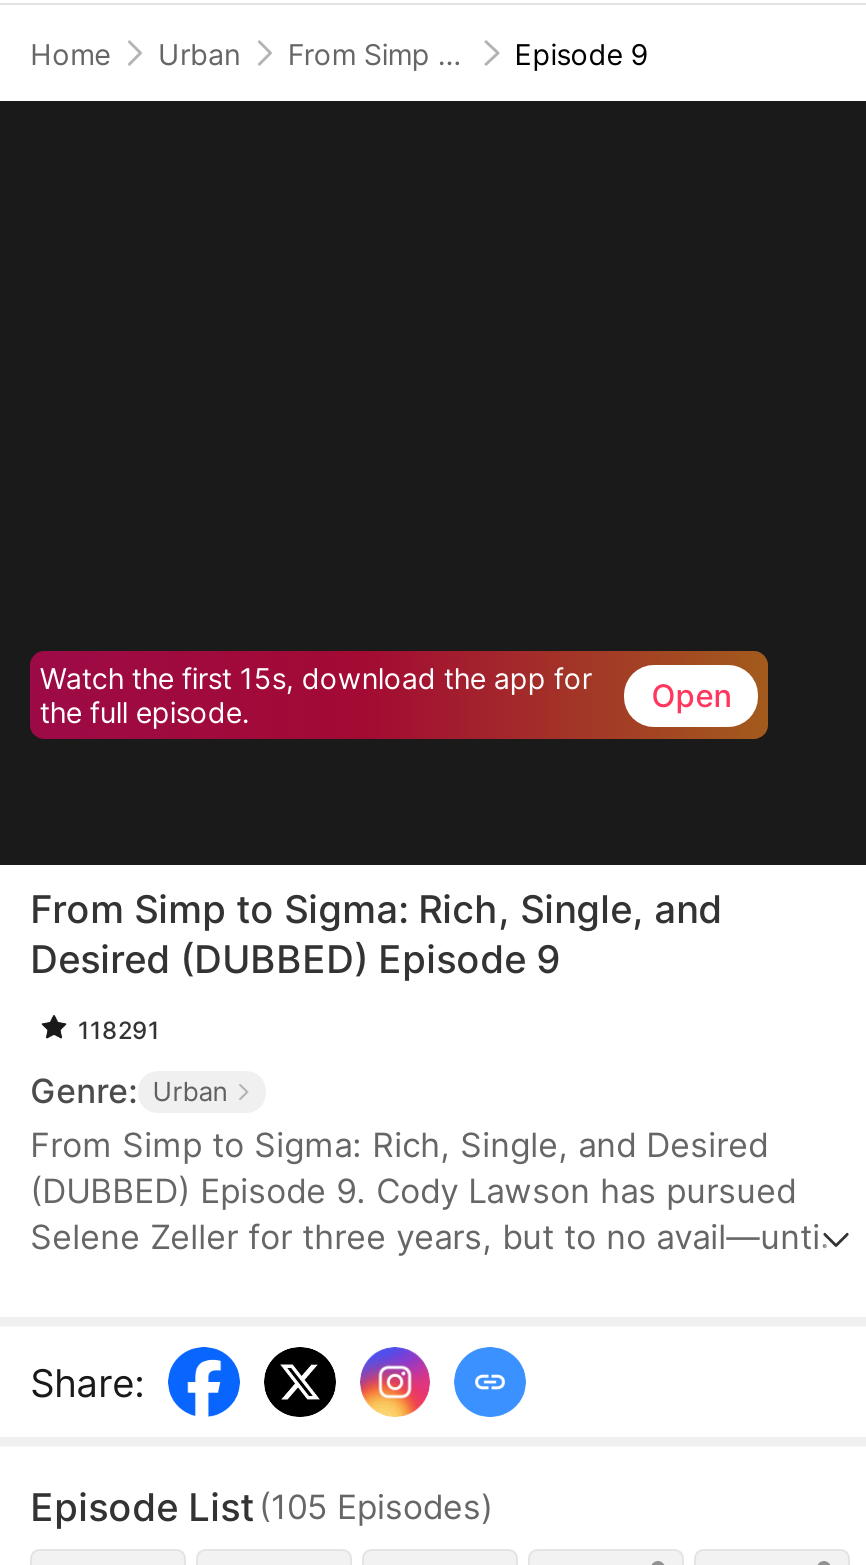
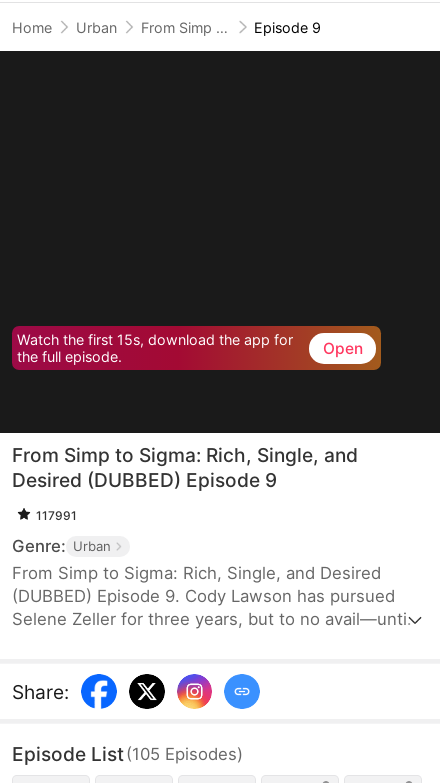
- 118291
+ 117991
